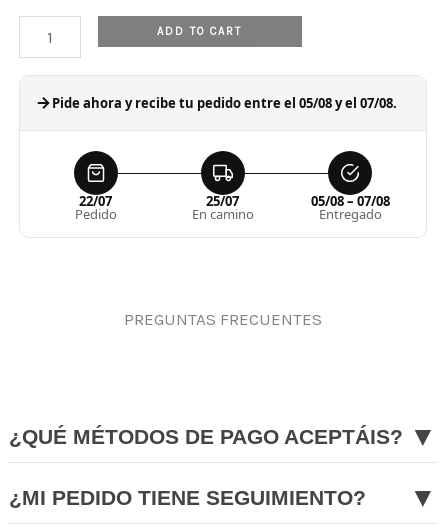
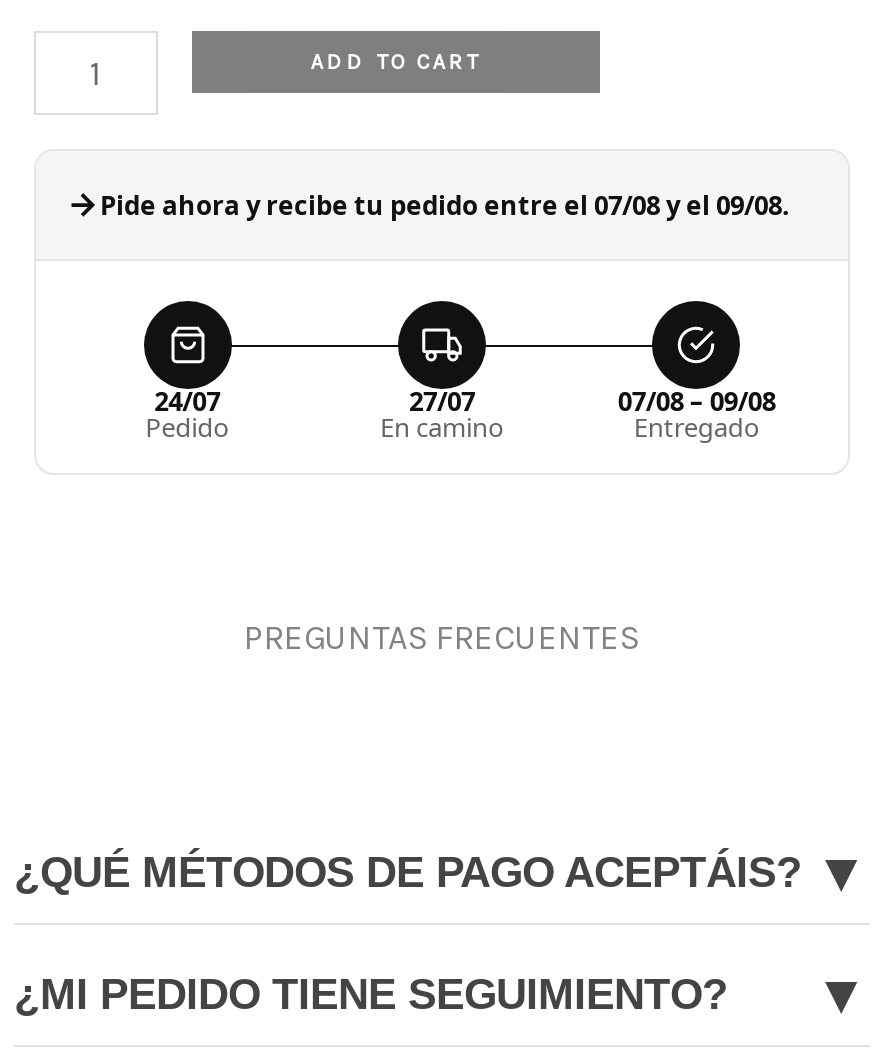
- Pide ahora y recibe tu pedido entre el 05/08 y el 07/08.
+ Pide ahora y recibe tu pedido entre el 07/08 y el 09/08.

- 22/07
+ 24/07

- 25/07
+ 27/07

- 05/08 – 07/08
+ 07/08 – 09/08
